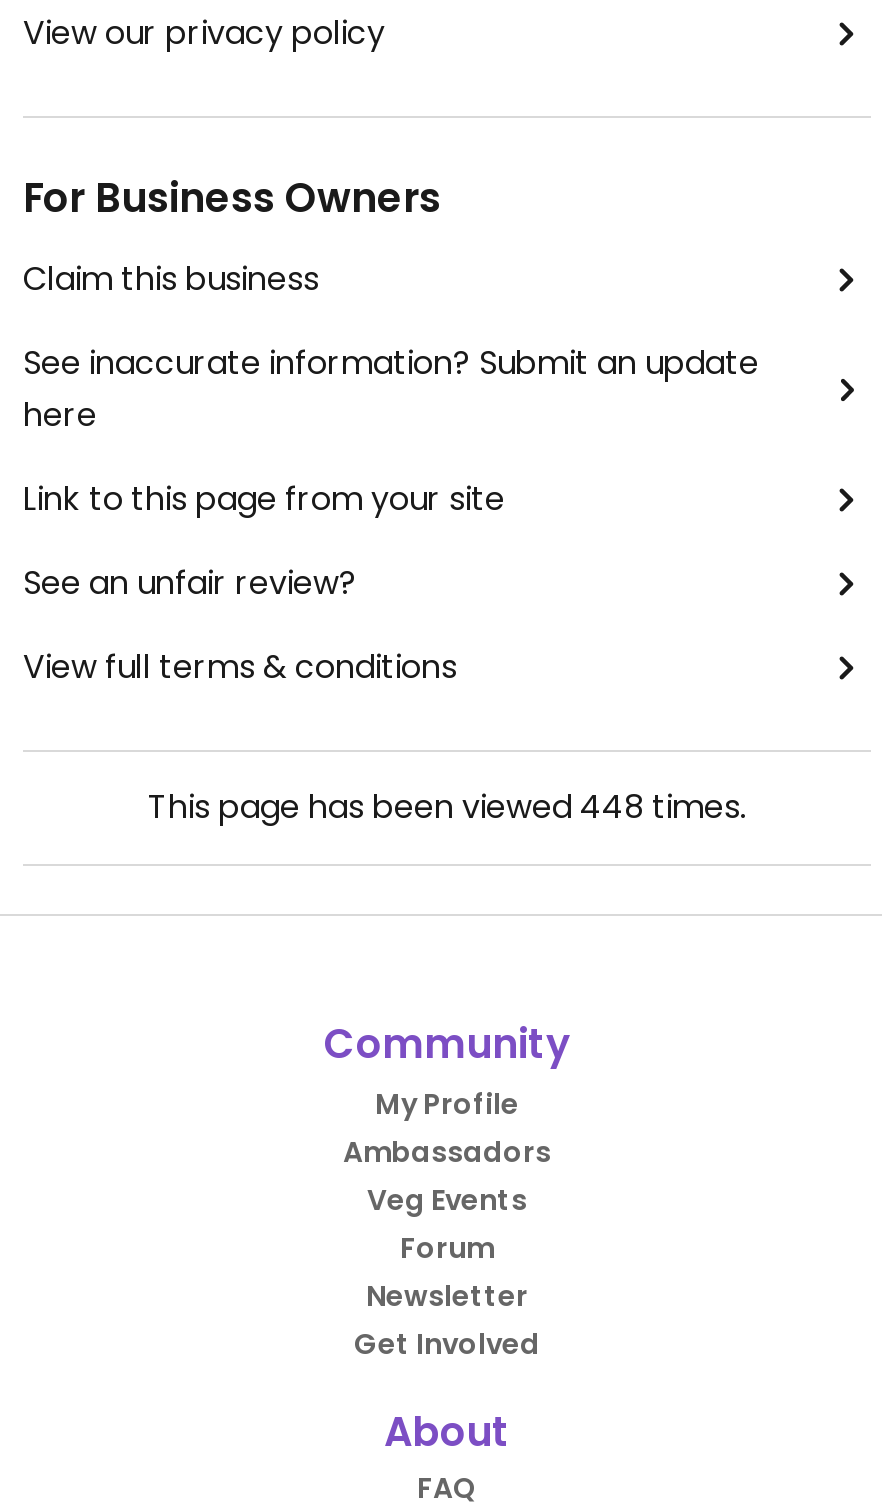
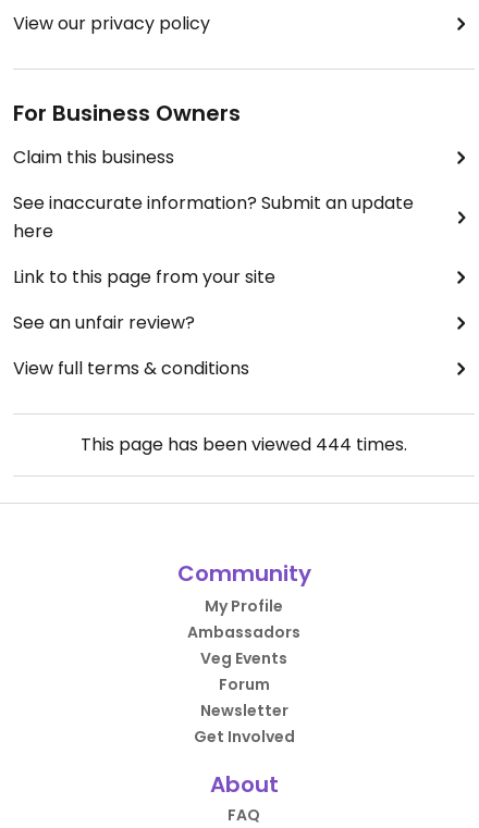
- This page has been viewed 448 times.
+ This page has been viewed 444 times.
